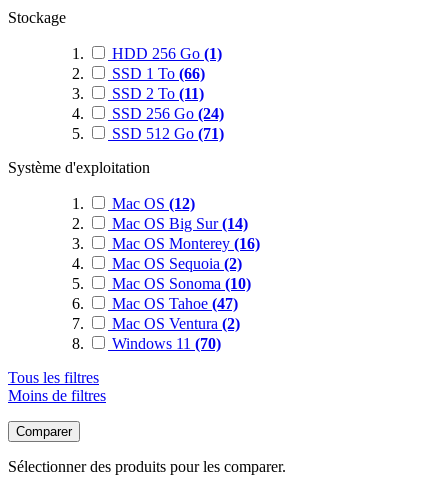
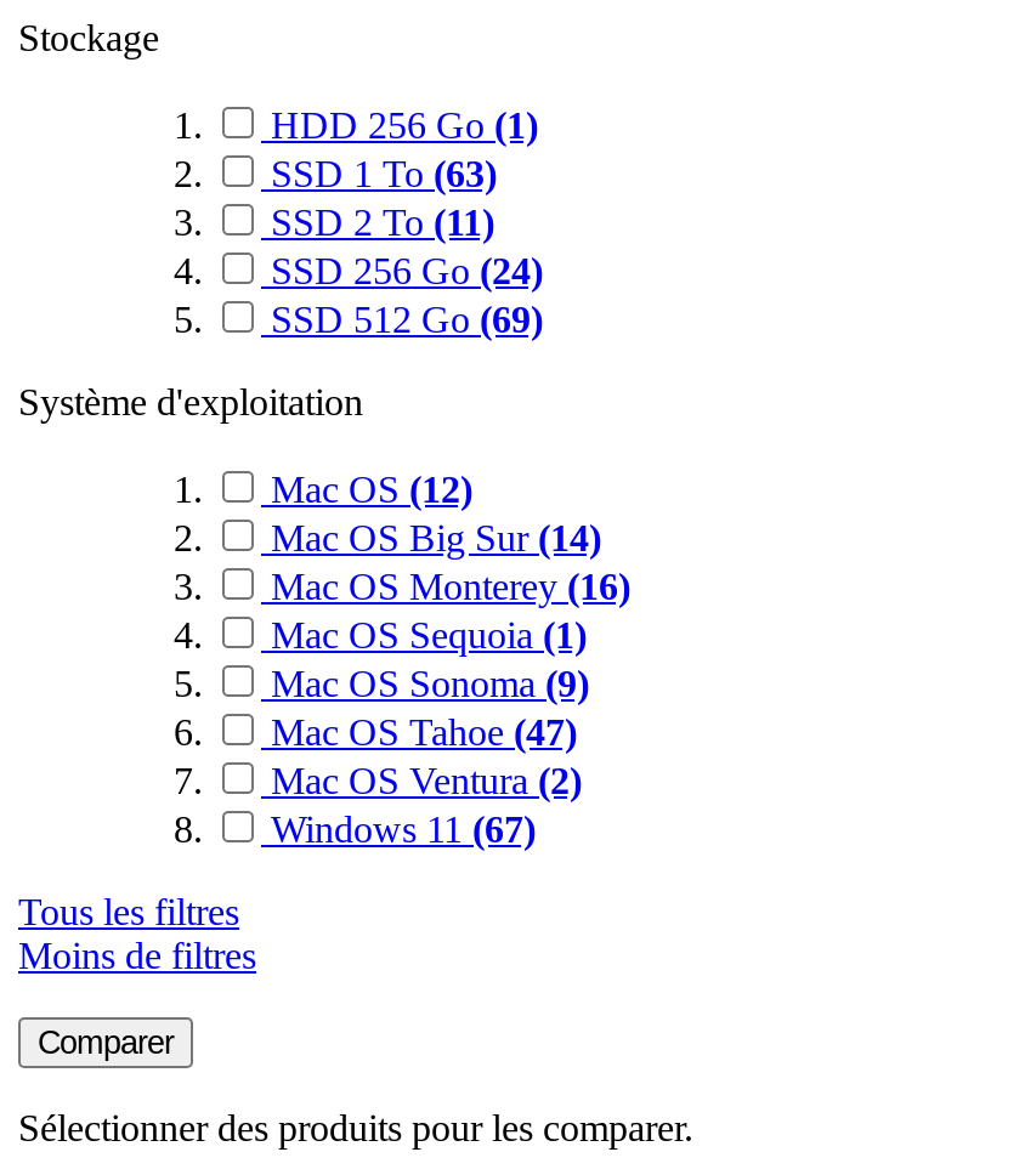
- SSD 1 To (66)
+ SSD 1 To (63)

- SSD 512 Go (71)
+ SSD 512 Go (69)

- Mac OS Sequoia (2)
+ Mac OS Sequoia (1)

- Mac OS Sonoma (10)
+ Mac OS Sonoma (9)

- Windows 11 (70)
+ Windows 11 (67)
